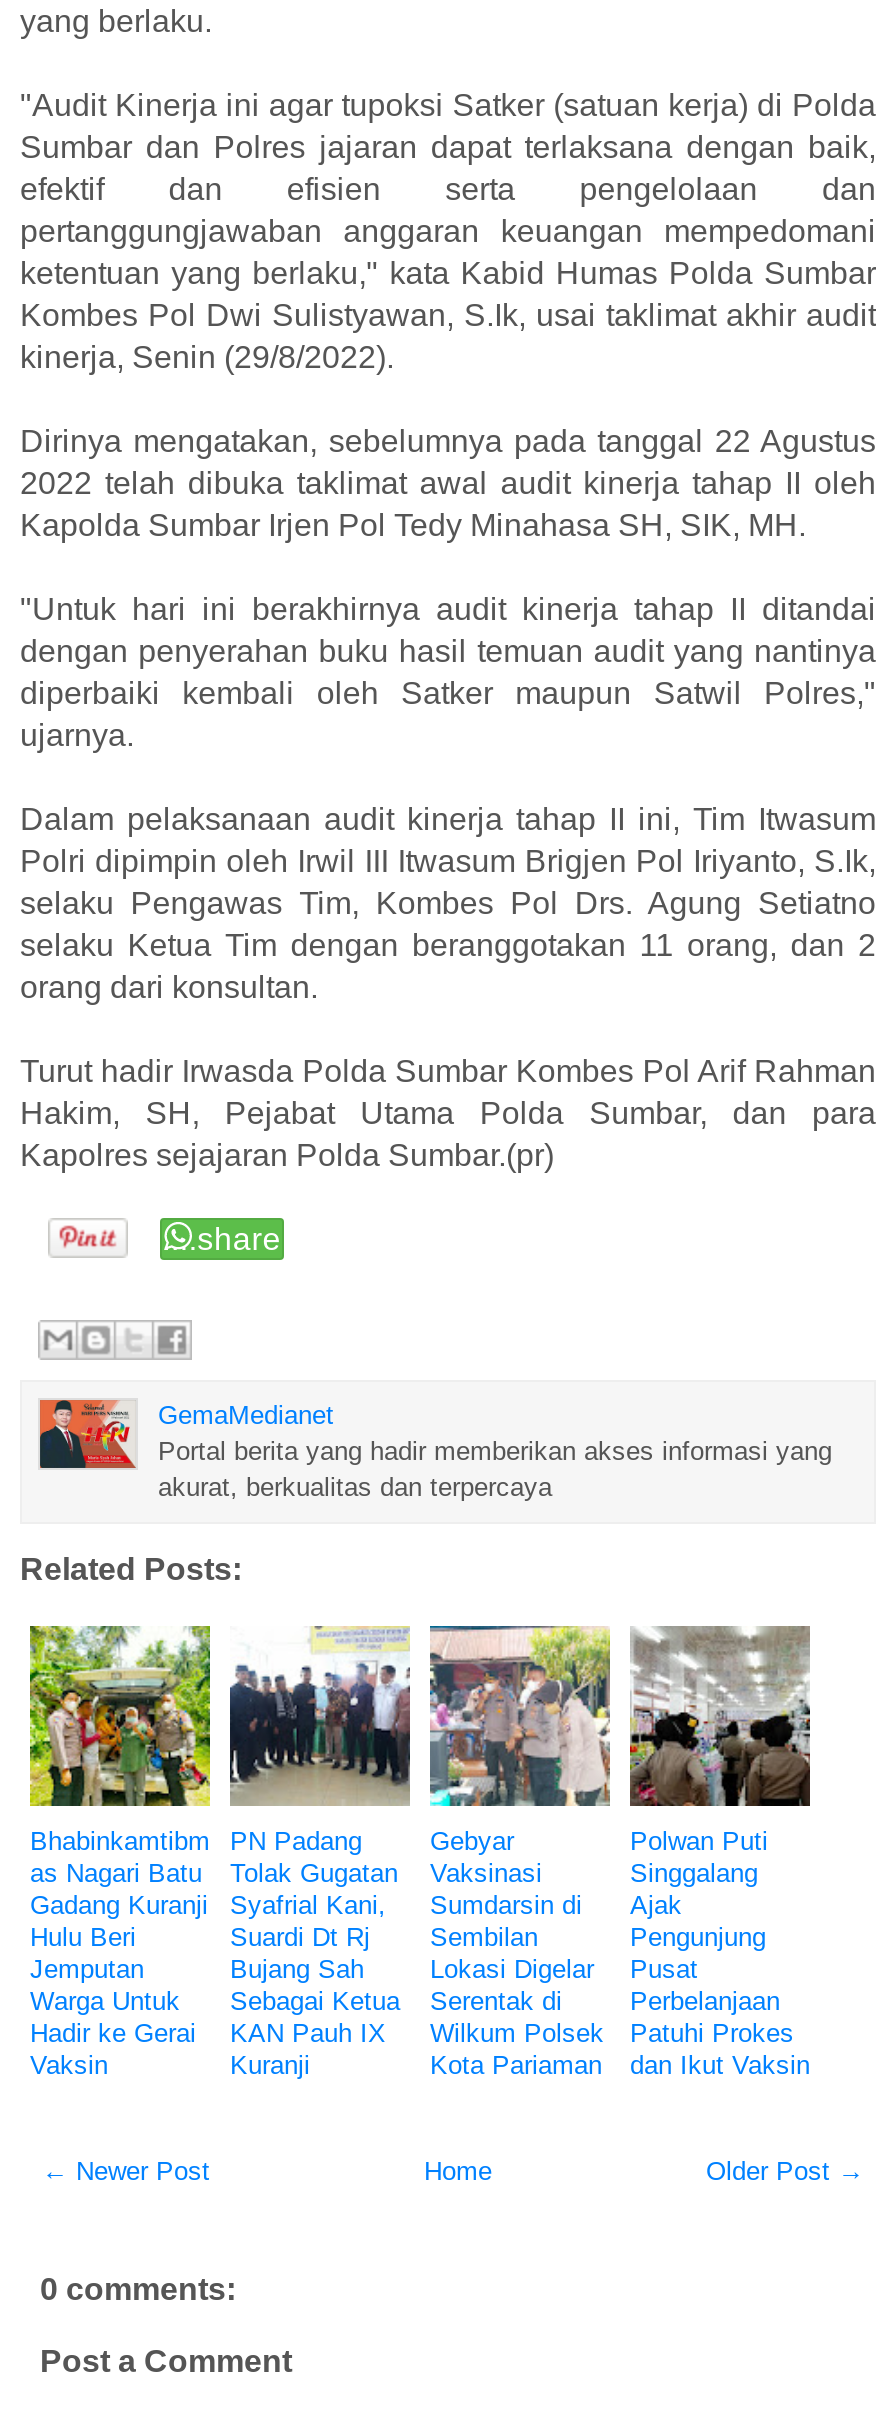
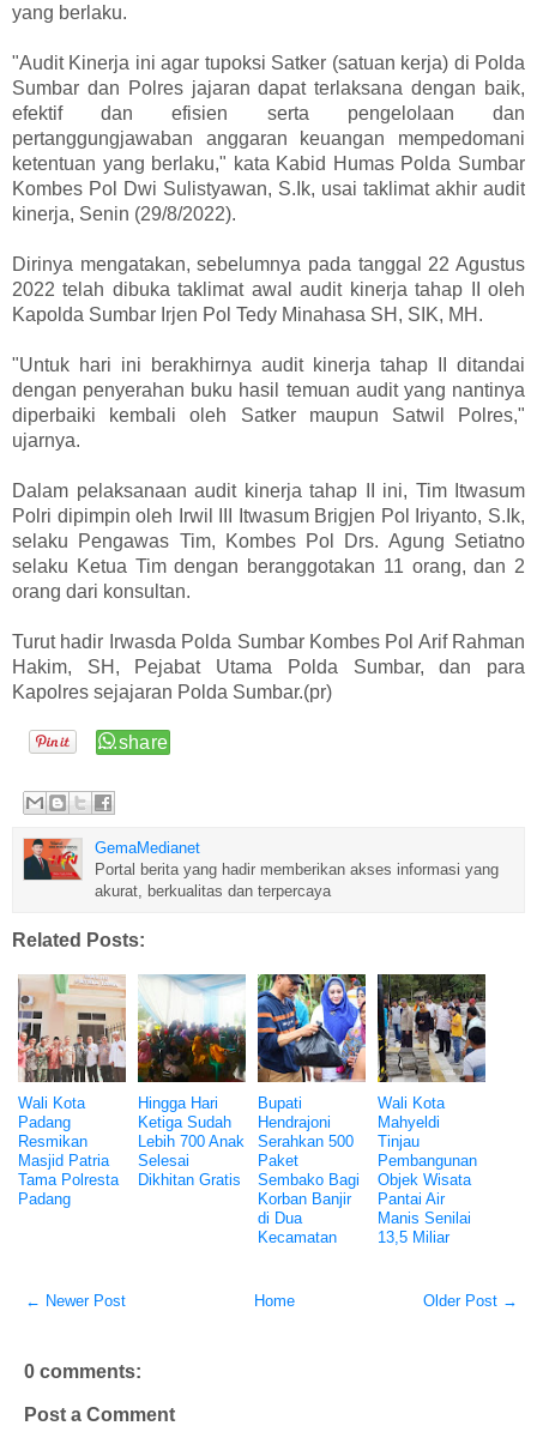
- [image]
- Bhabinkamtibm
- as Nagari Batu
- Gadang Kuranji
- Hulu Beri
- Jemputan
- Warga Untuk
- Hadir ke Gerai
- Vaksin
+ [image]
+ Wali Kota
+ Padang
+ Resmikan
+ Masjid Patria
+ Tama Polresta
+ Padang

- [image]
- PN Padang
- Tolak Gugatan
- Syafrial Kani,
- Suardi Dt Rj
- Bujang Sah
- Sebagai Ketua
- KAN Pauh IX
- Kuranji
+ [image]
+ Hingga Hari
+ Ketiga Sudah
+ Lebih 700 Anak
+ Selesai
+ Dikhitan Gratis

- [image]
- Gebyar
- Vaksinasi
- Sumdarsin di
- Sembilan
- Lokasi Digelar
- Serentak di
- Wilkum Polsek
- Kota Pariaman
+ [image]
+ Bupati
+ Hendrajoni
+ Serahkan 500
+ Paket
+ Sembako Bagi
+ Korban Banjir
+ di Dua
+ Kecamatan

- [image]
- Polwan Puti
- Singgalang
- Ajak
- Pengunjung
- Pusat
- Perbelanjaan
- Patuhi Prokes
- dan Ikut Vaksin
+ [image]
+ Wali Kota
+ Mahyeldi
+ Tinjau
+ Pembangunan
+ Objek Wisata
+ Pantai Air
+ Manis Senilai
+ 13,5 Miliar
